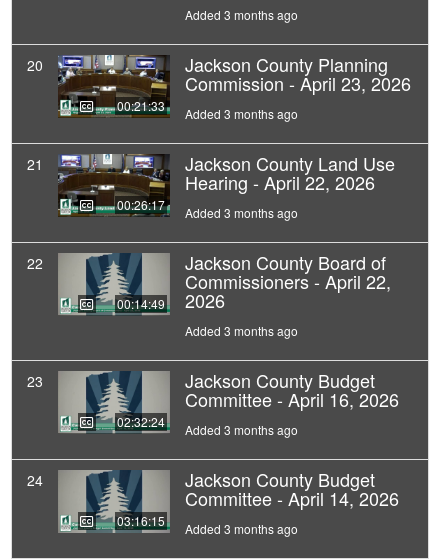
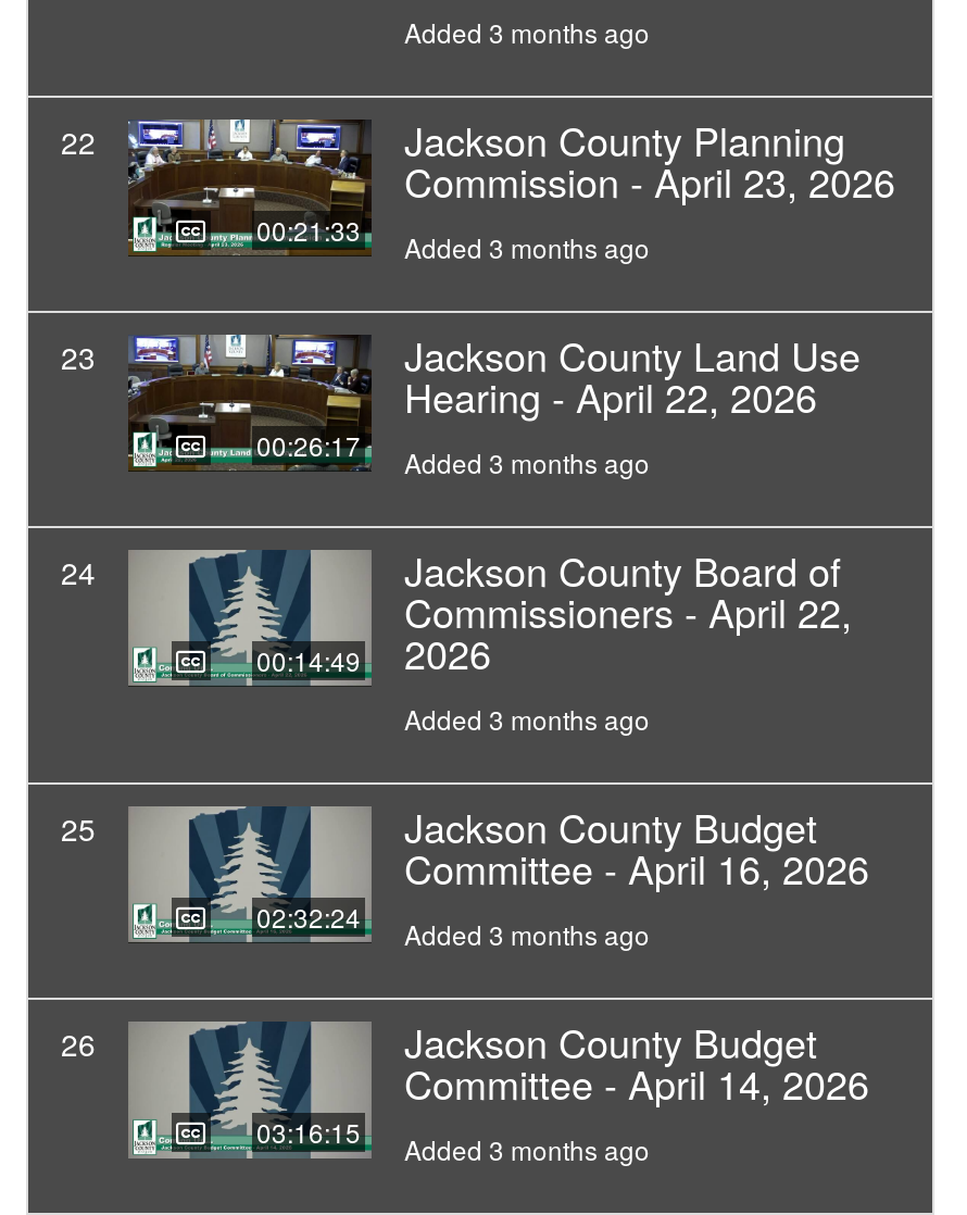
- 20
+ 22

- 21
+ 23

- 22
+ 24

- 23
+ 25

- 24
+ 26
